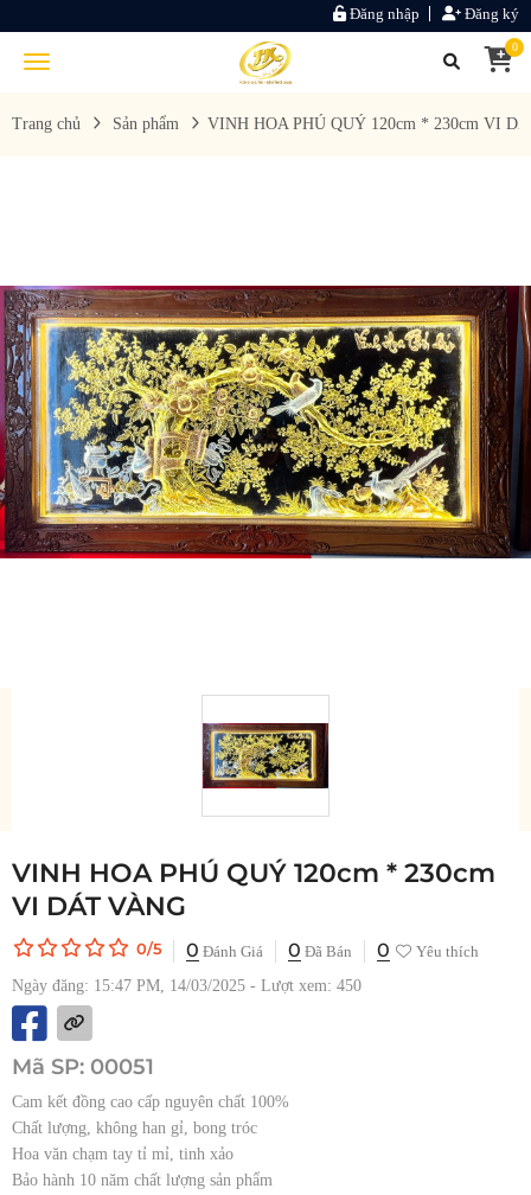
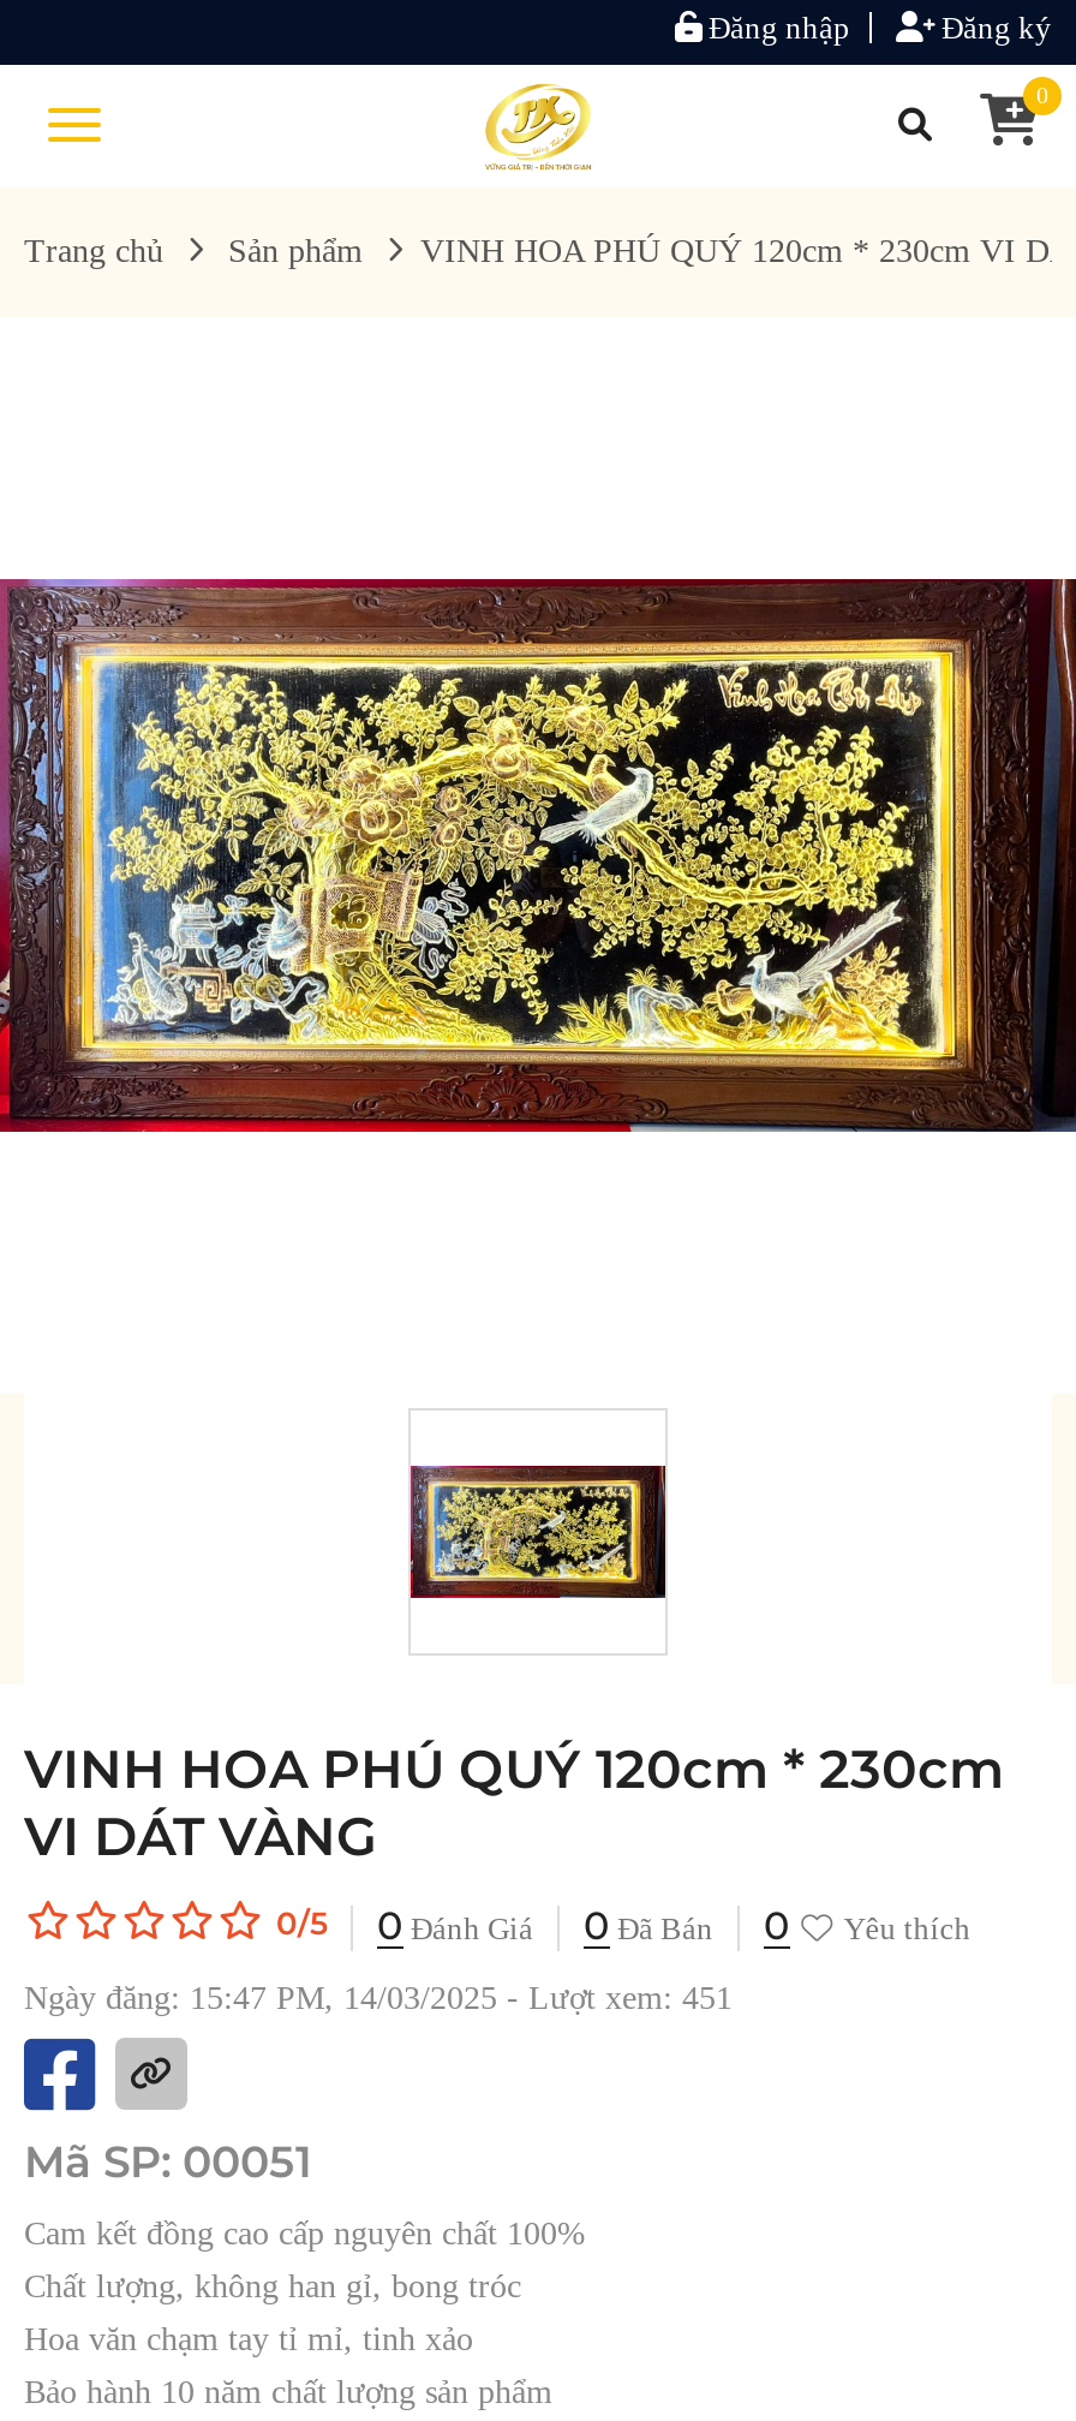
- Ngày đăng: 15:47 PM, 14/03/2025 - Lượt xem: 450
+ Ngày đăng: 15:47 PM, 14/03/2025 - Lượt xem: 451
